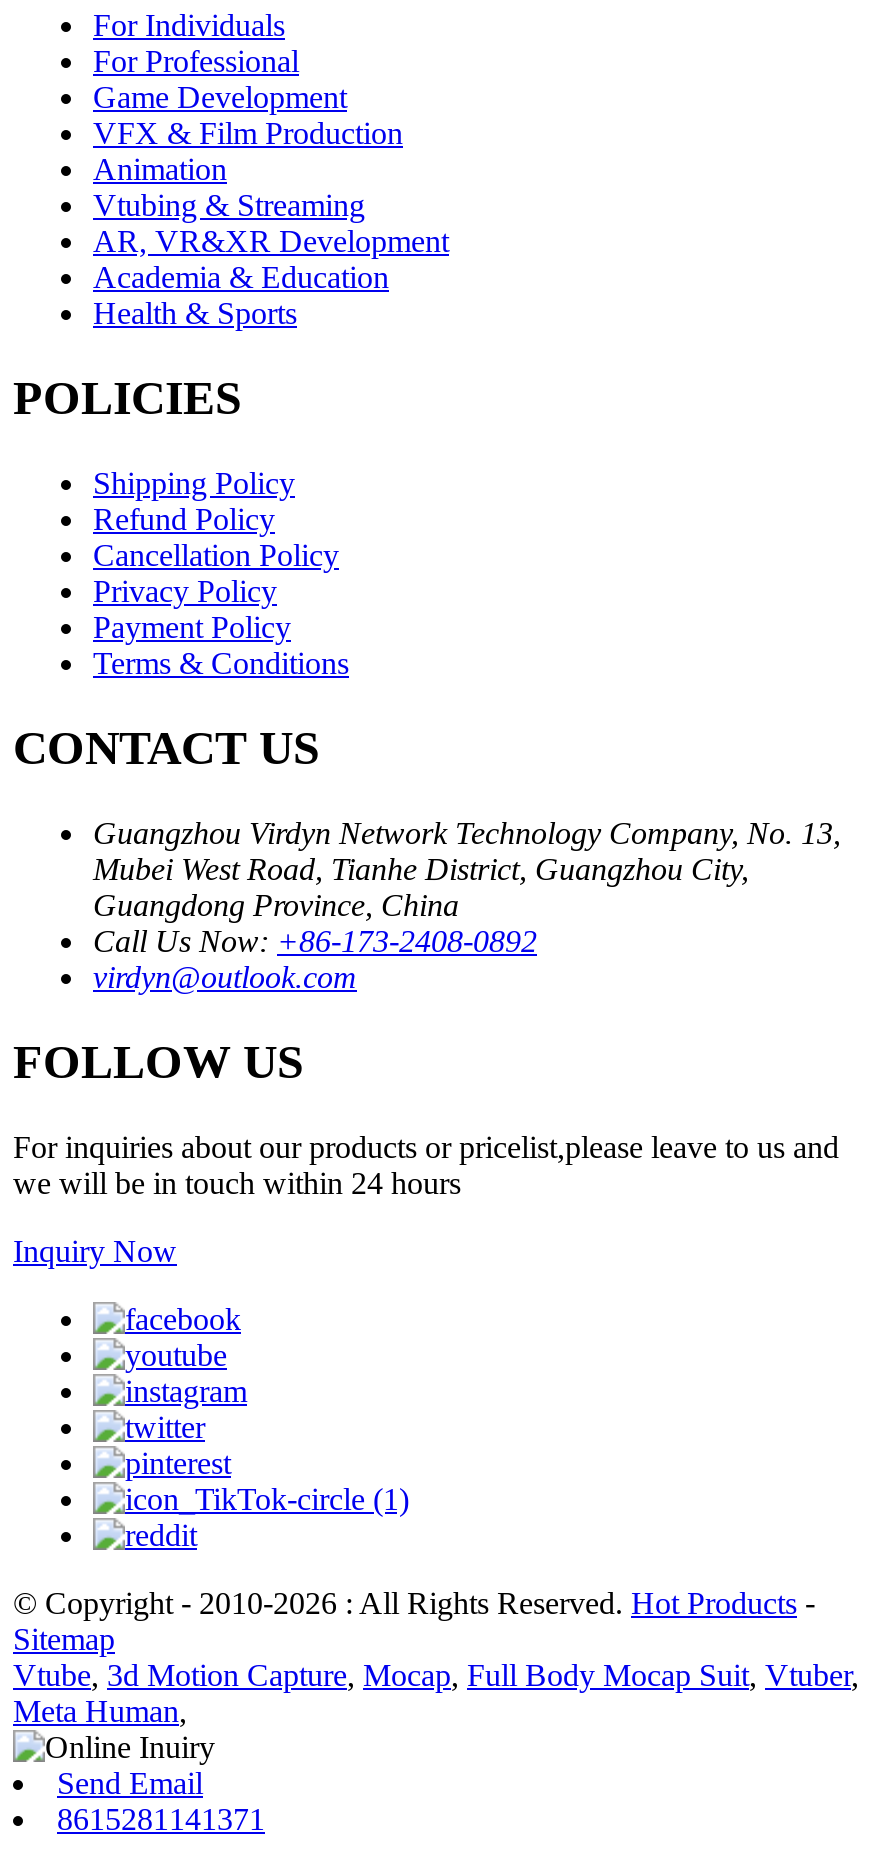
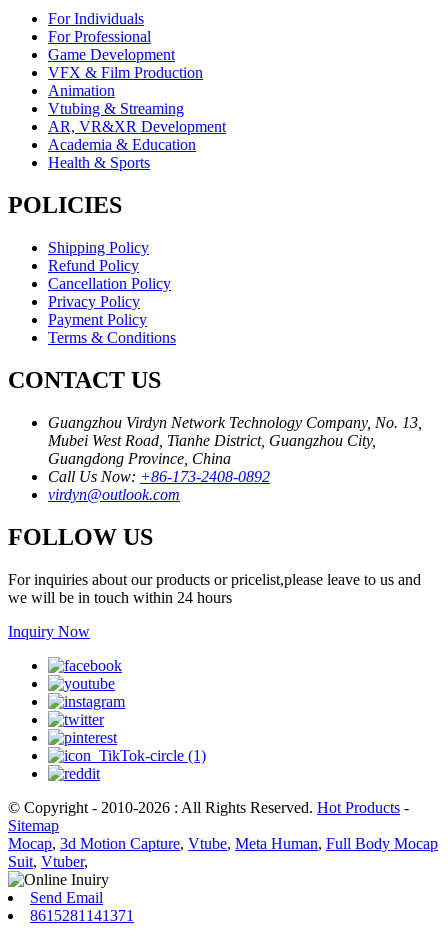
- Vtube,3d Motion Capture, Mocap, Full Body Mocap Suit, Vtuber,
- Meta Human,
+ Mocap, 3d Motion Capture, Vtube, Meta Human, Full Body Mocap
+ Suit, Vtuber,
